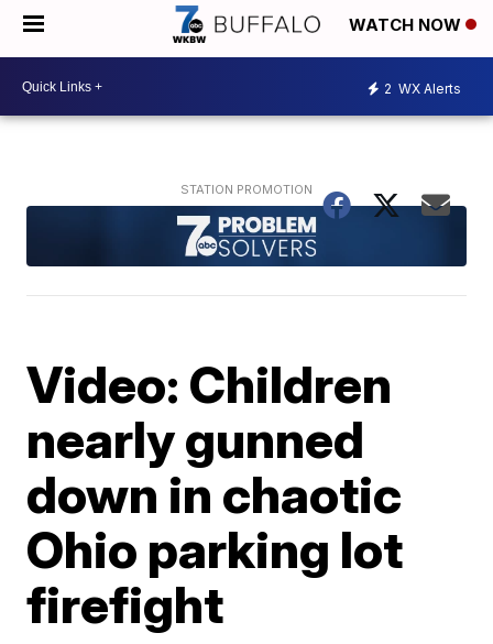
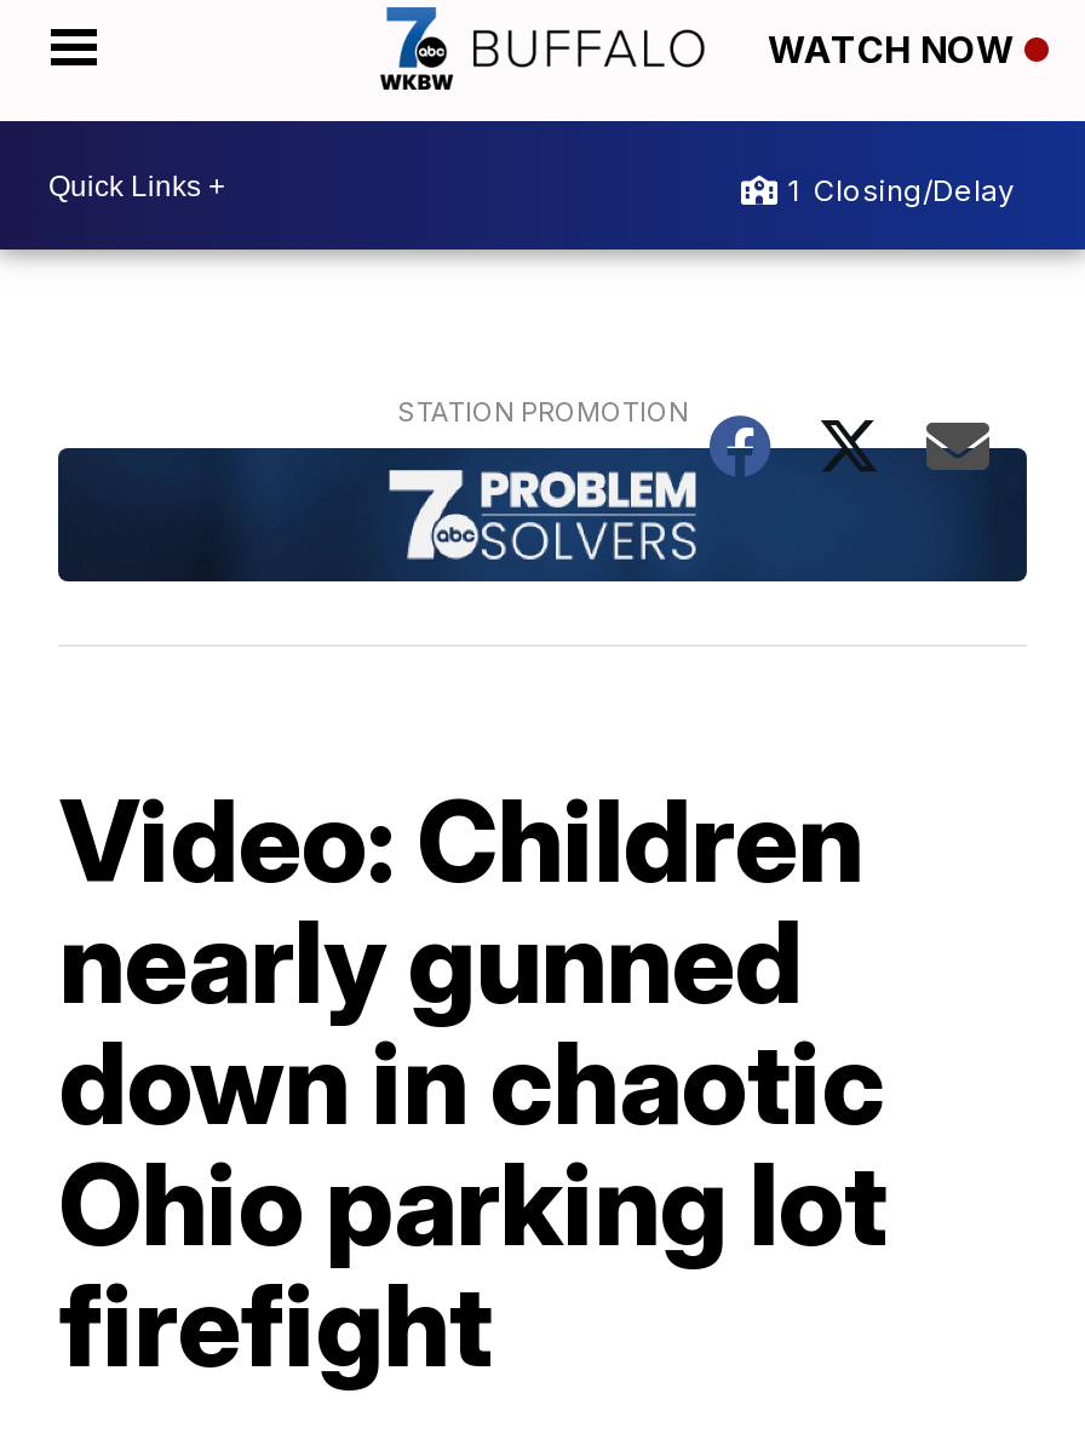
- 2 WX Alerts
+ 1 Closing/Delay
